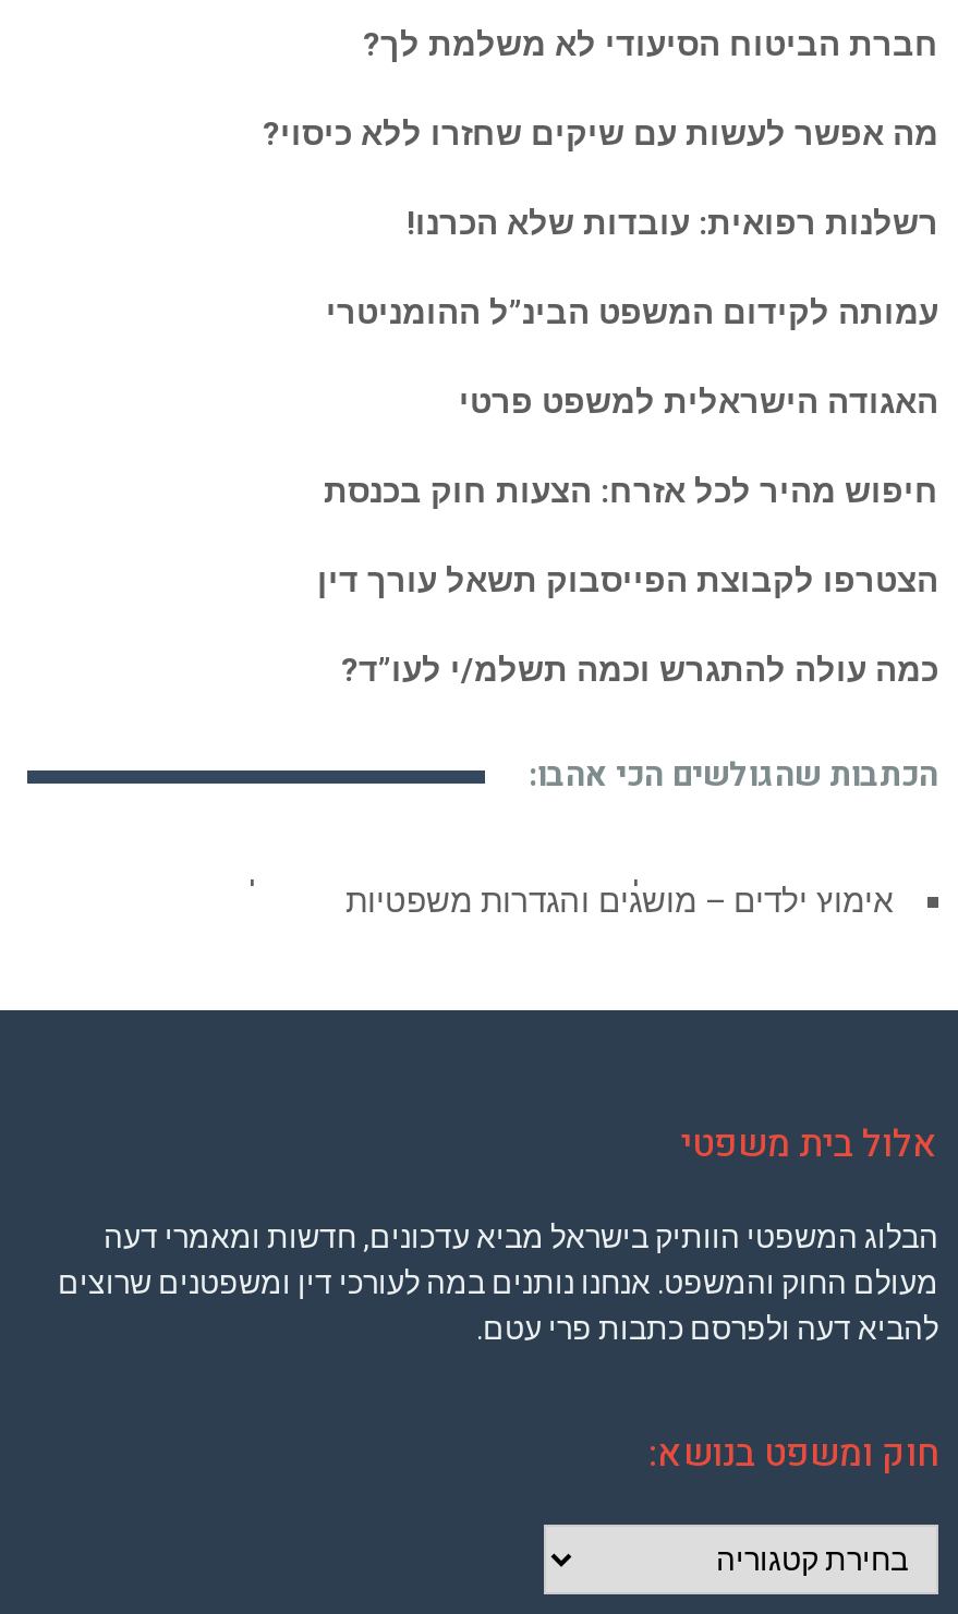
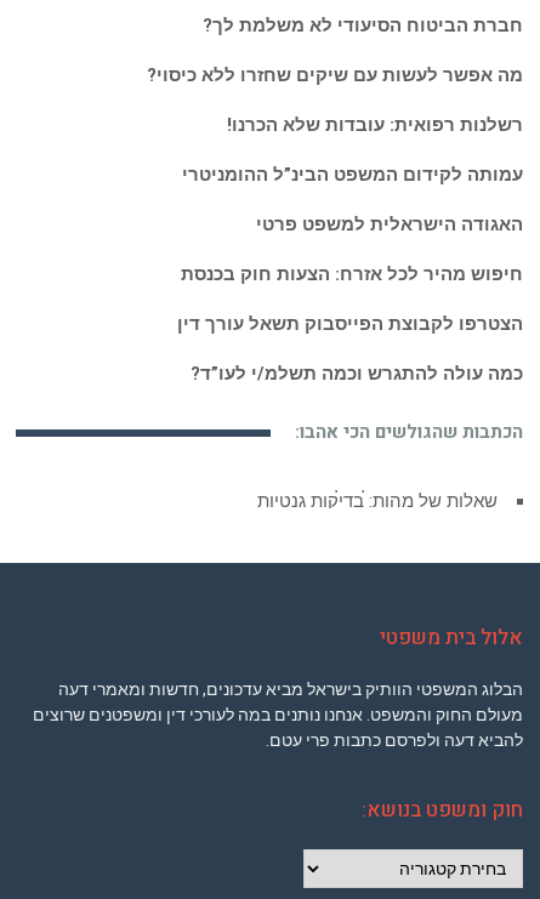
- אימוץ ילדים – מושגים והגדרות משפטיות
+ שאלות של מהות: בדיקות גנטיות
